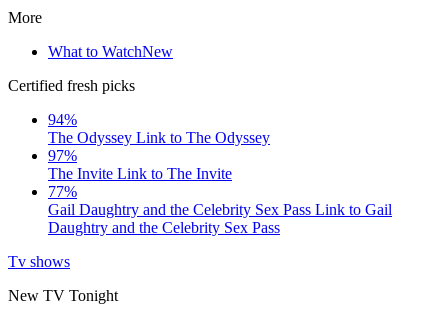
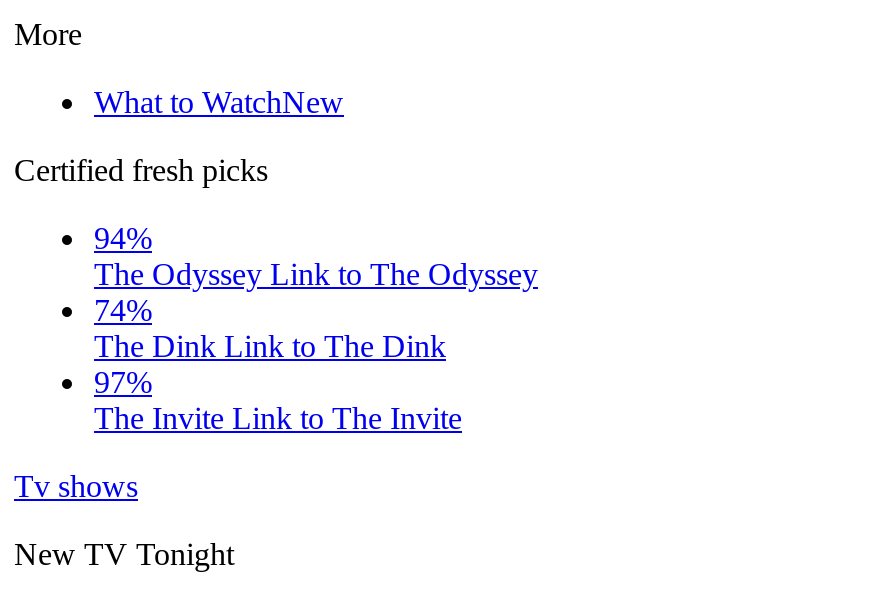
+ 74%
+ The Dink Link to The Dink

moved down: 97% | The Invite Link to The Invite

- 77%
- Gail Daughtry and the Celebrity Sex Pass Link to Gail
- Daughtry and the Celebrity Sex Pass
